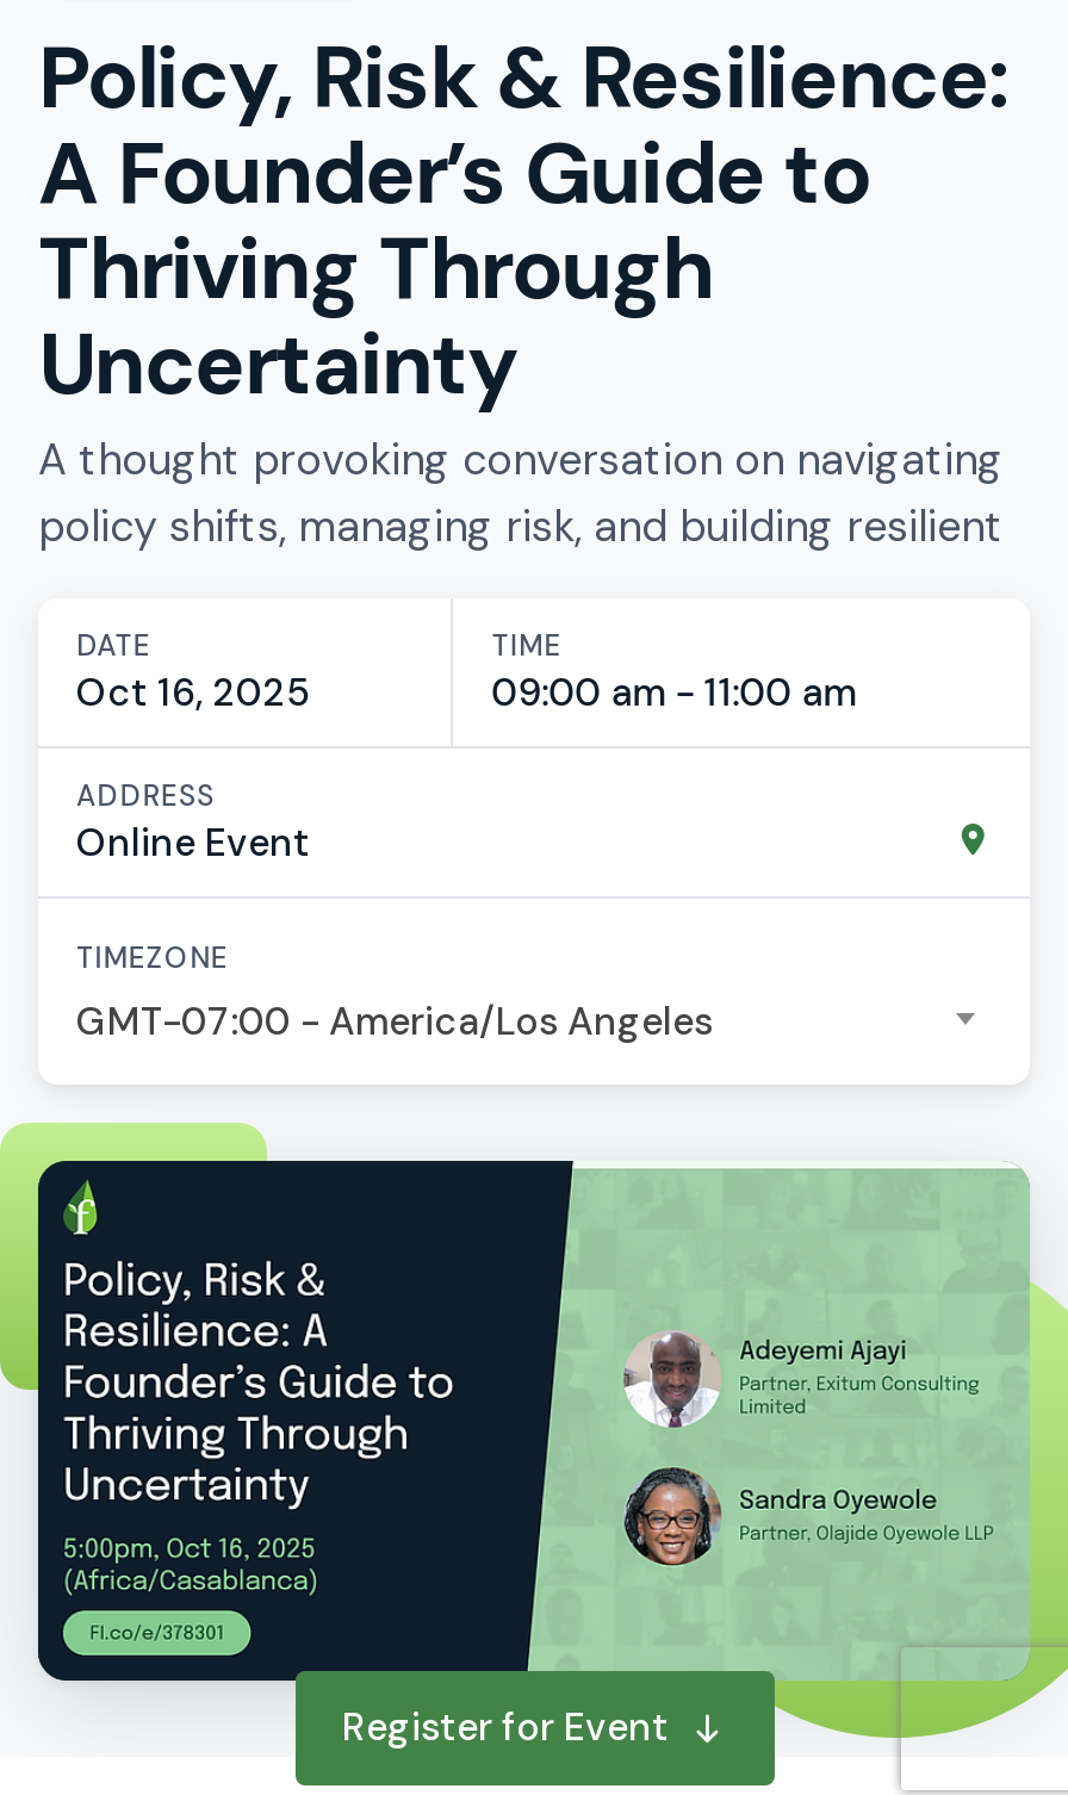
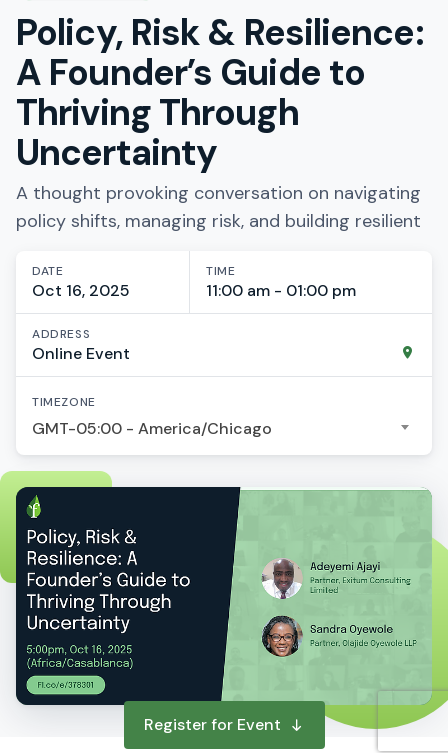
- 09:00 am - 11:00 am
+ 11:00 am - 01:00 pm

- GMT-07:00 - America/Los Angeles
+ GMT-05:00 - America/Chicago
